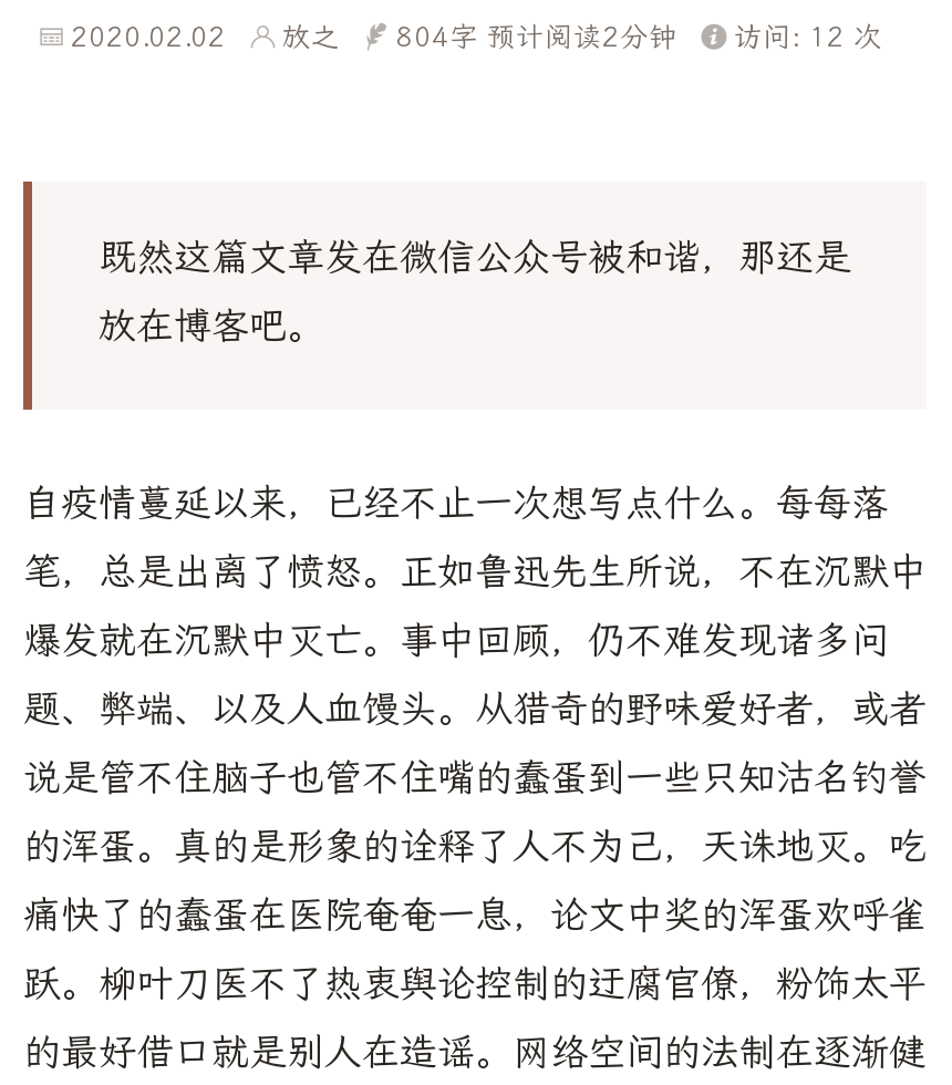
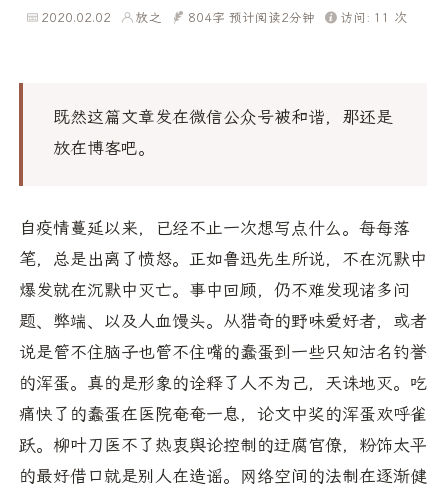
- 2020.02.02 放之 804字 预计阅读2分钟 访问: 12次
+ 2020.02.02 放之 804字 预计阅读2分钟 访问: 11次
